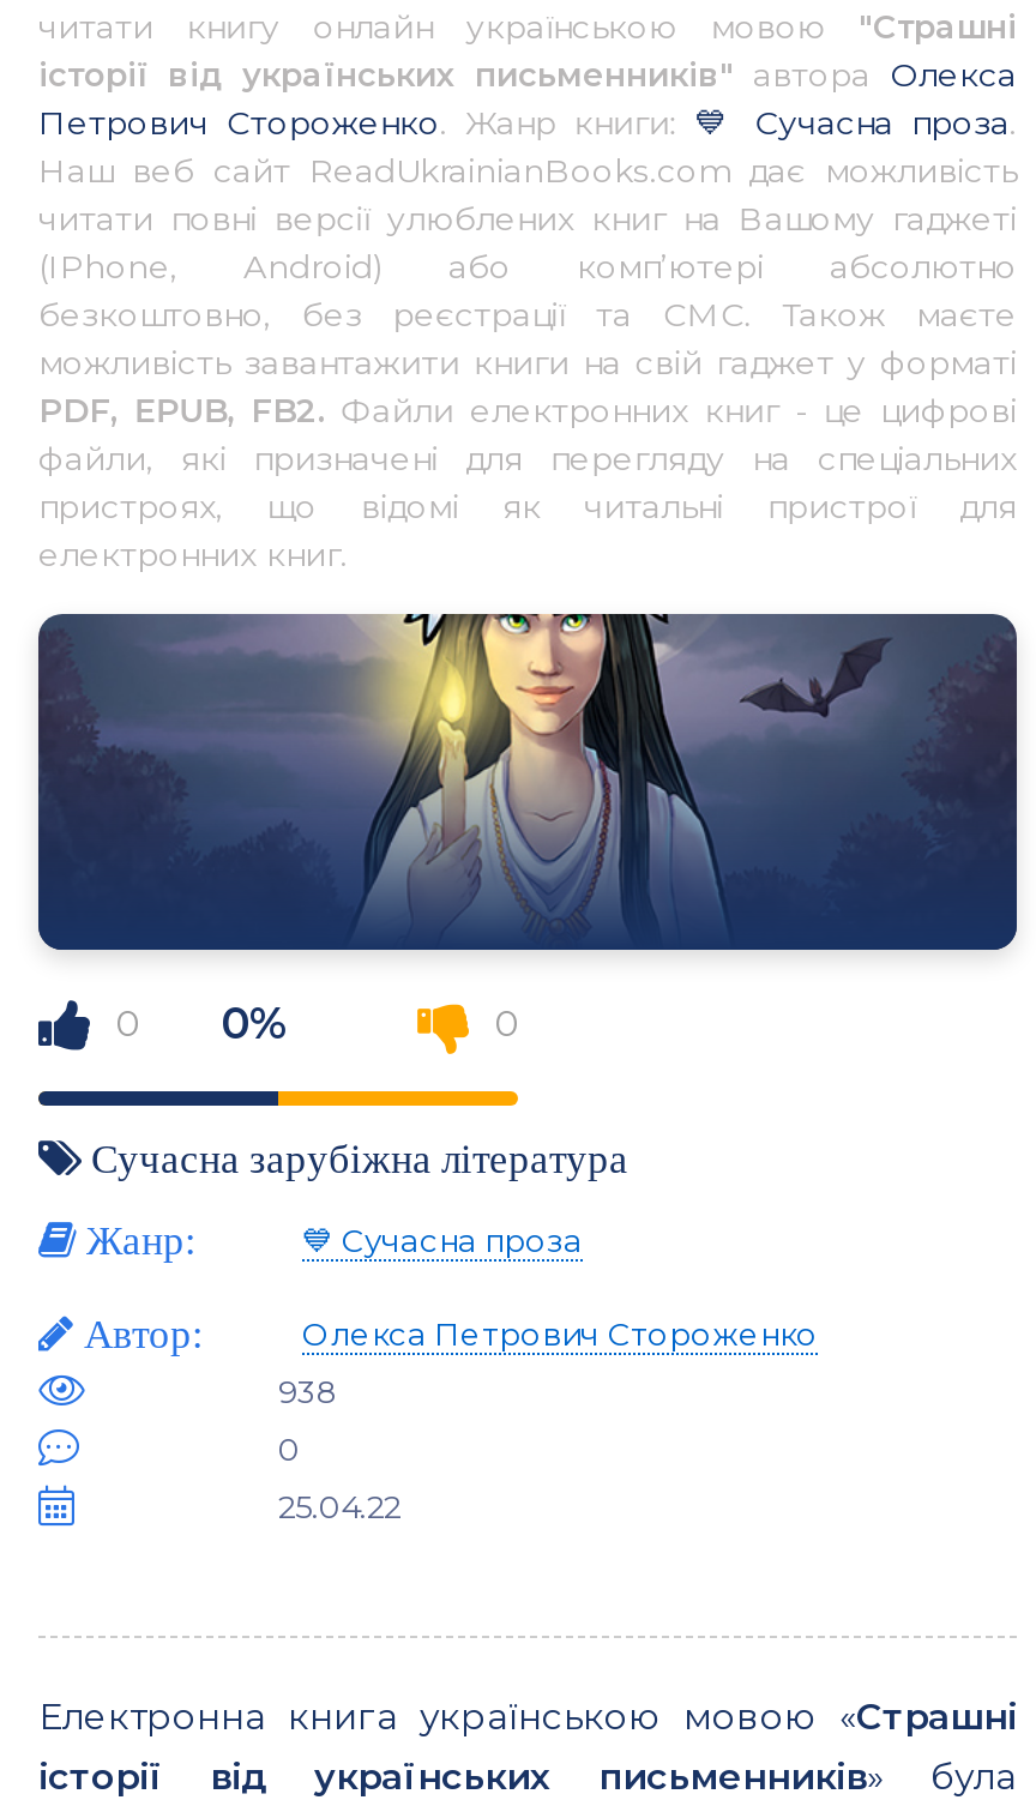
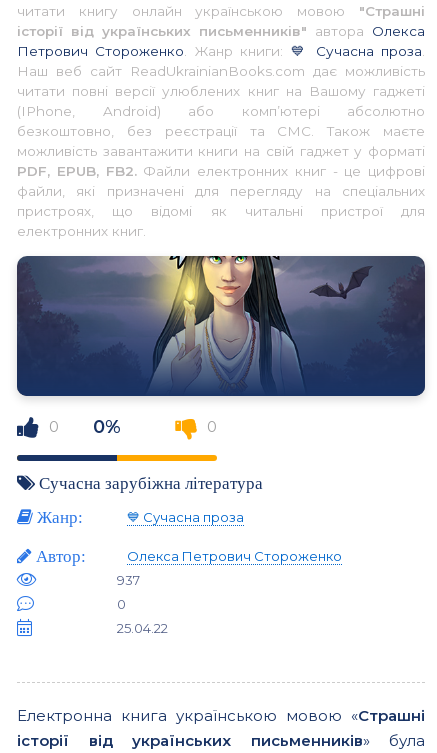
- 938
+ 937
